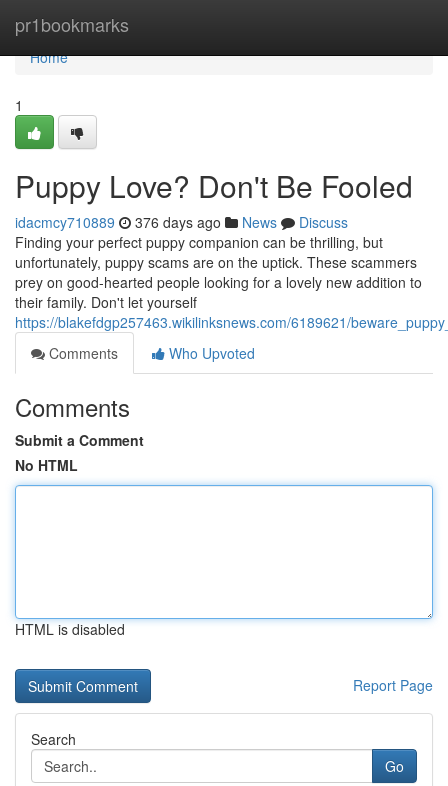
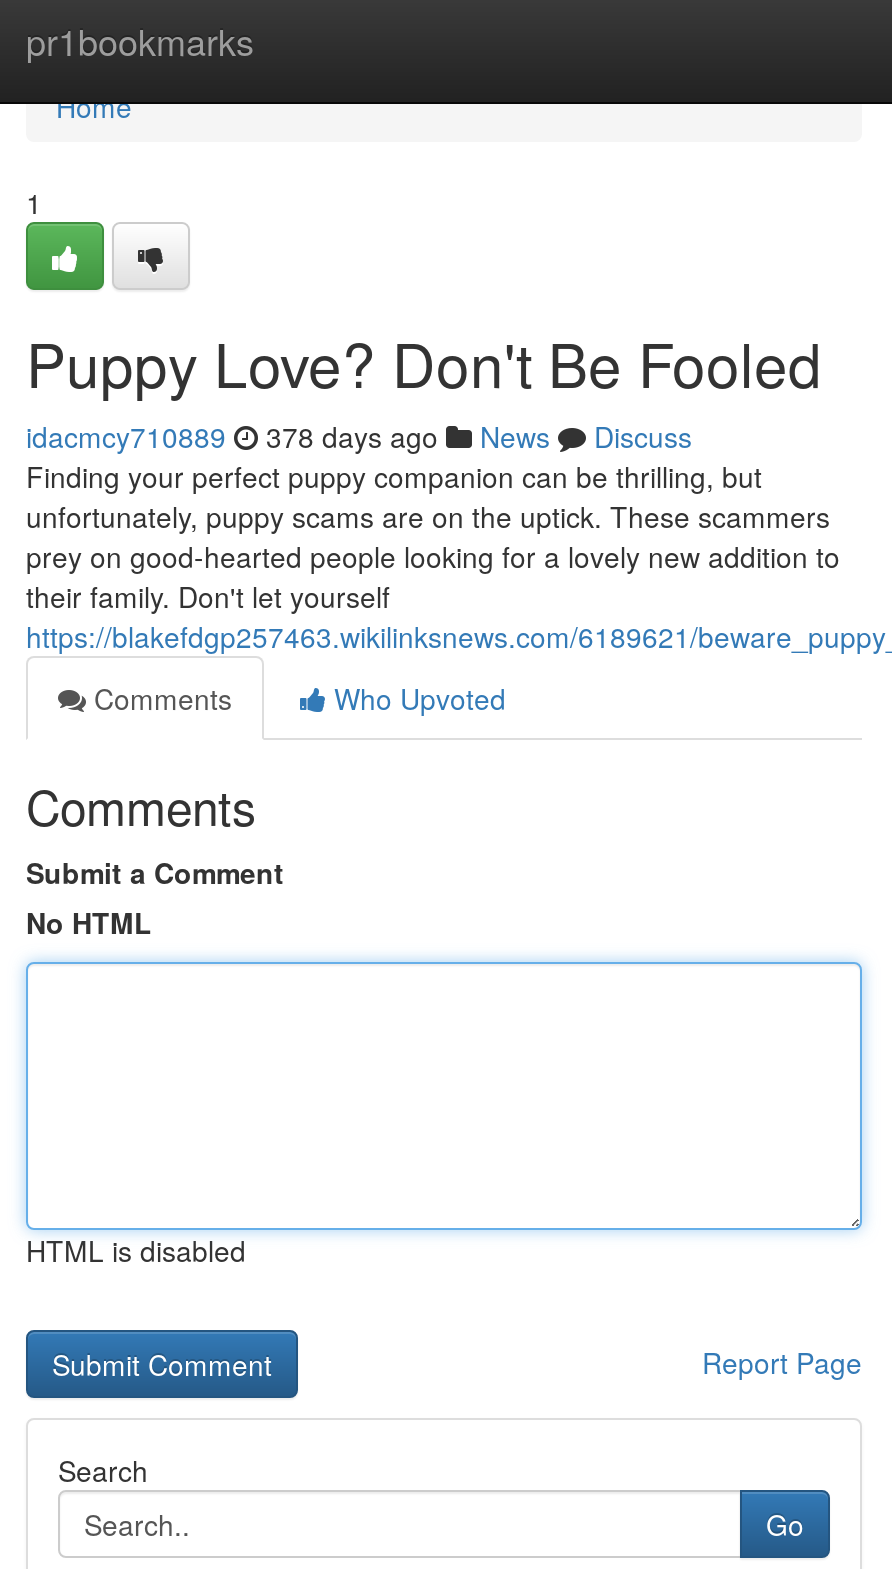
- idacmcy710889 376 days ago News Discuss
+ idacmcy710889 378 days ago News Discuss
